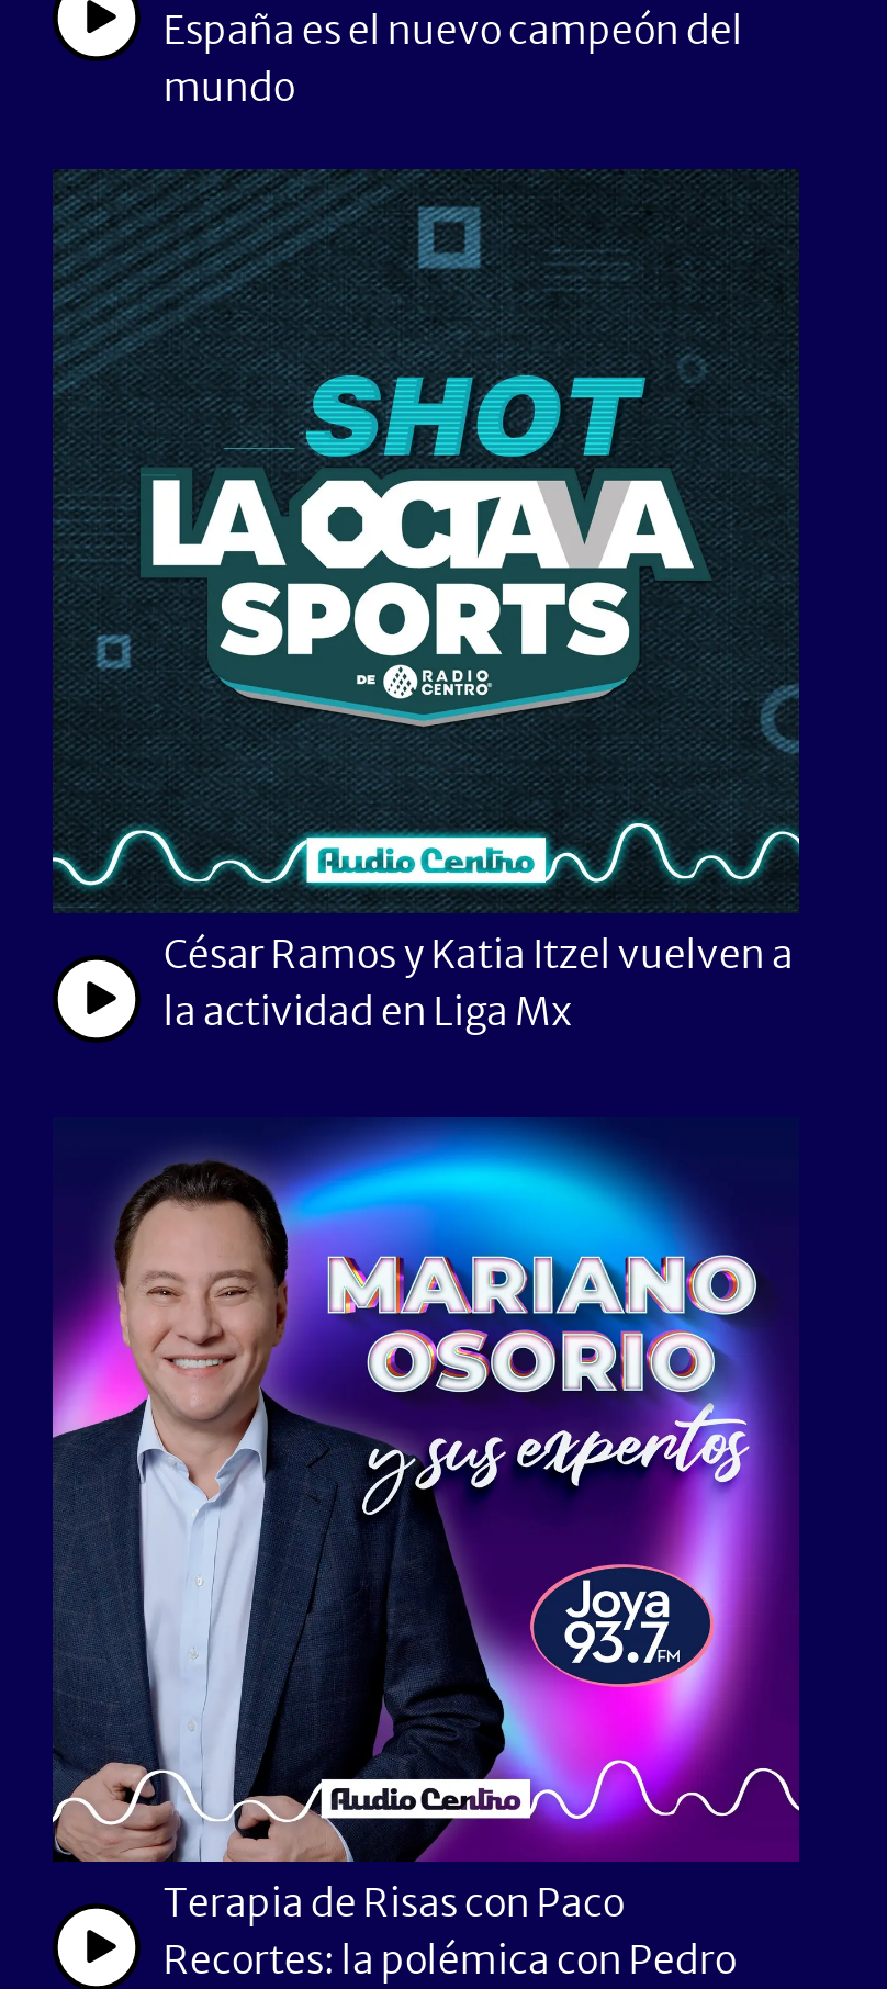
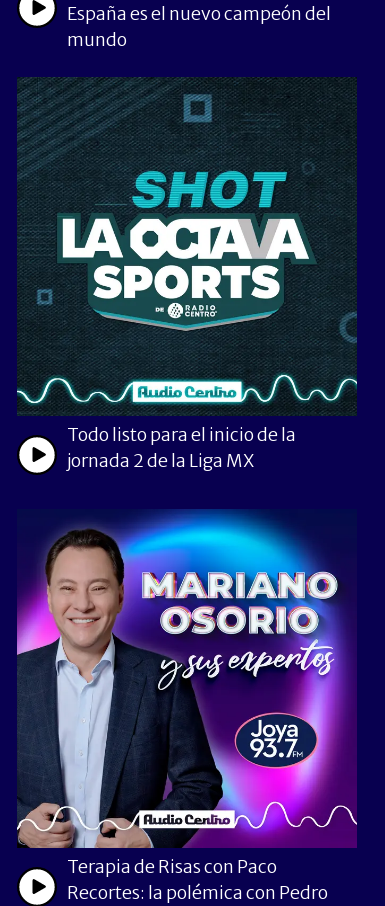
- César Ramos y Katia Itzel vuelven a
- la actividad en Liga Mx
+ Todo listo para el inicio de la
+ jornada 2 de la Liga MX
